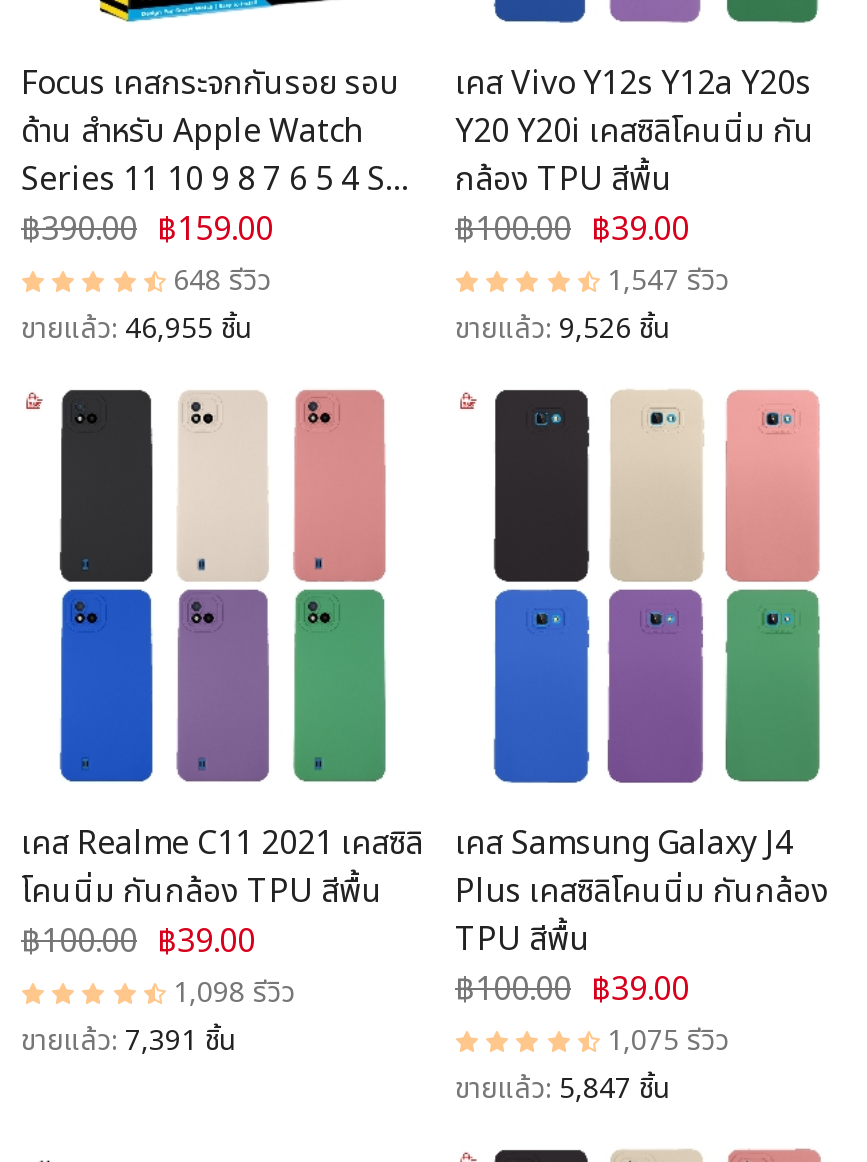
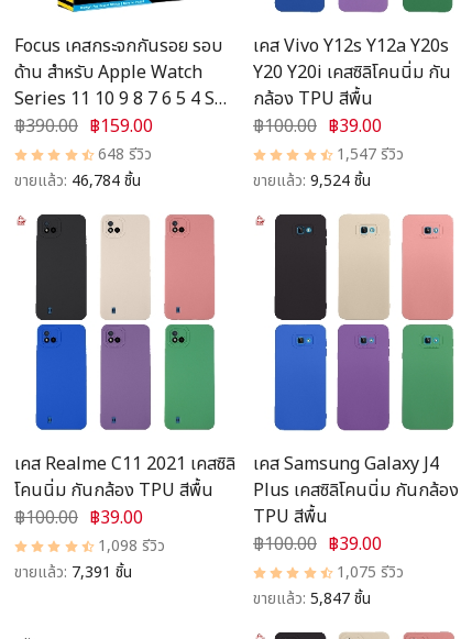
- ขายแล้ว: 46,955 ชิ้น
+ ขายแล้ว: 46,784 ชิ้น

- ขายแล้ว: 9,526 ชิ้น
+ ขายแล้ว: 9,524 ชิ้น
